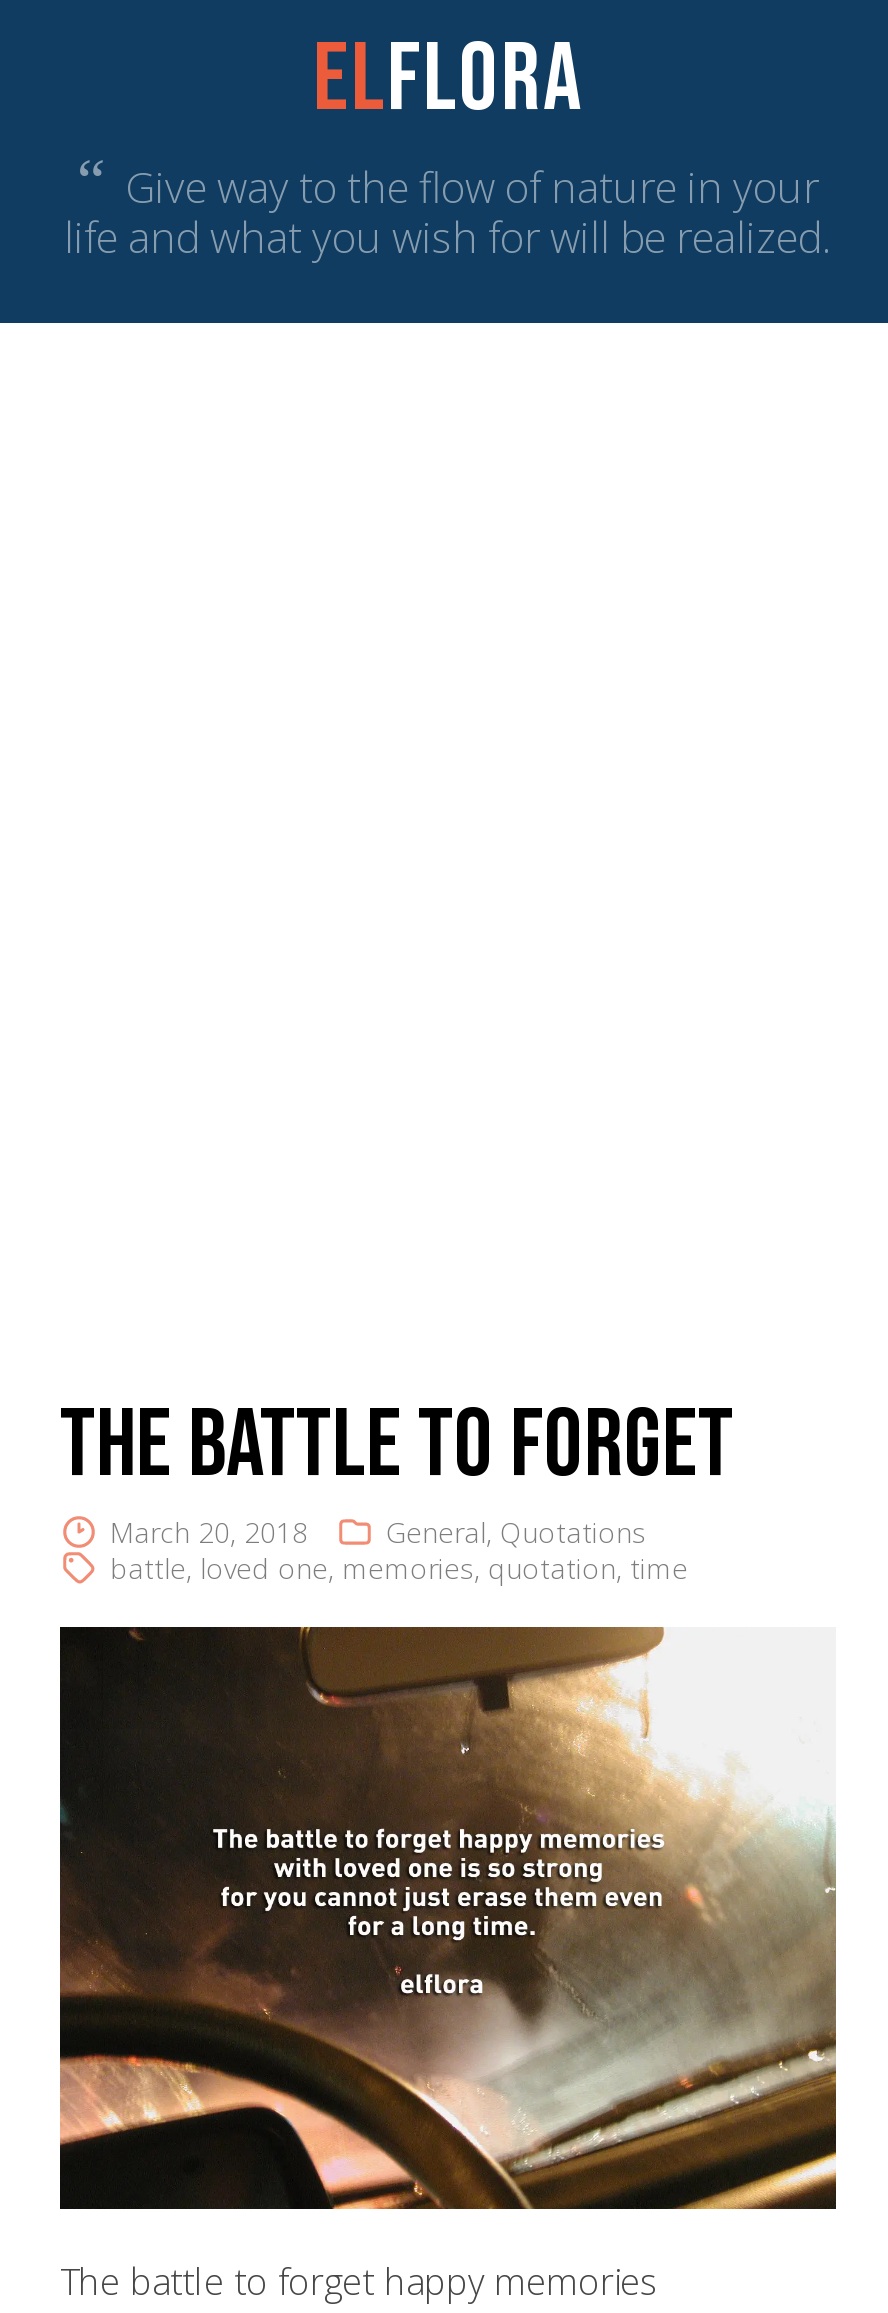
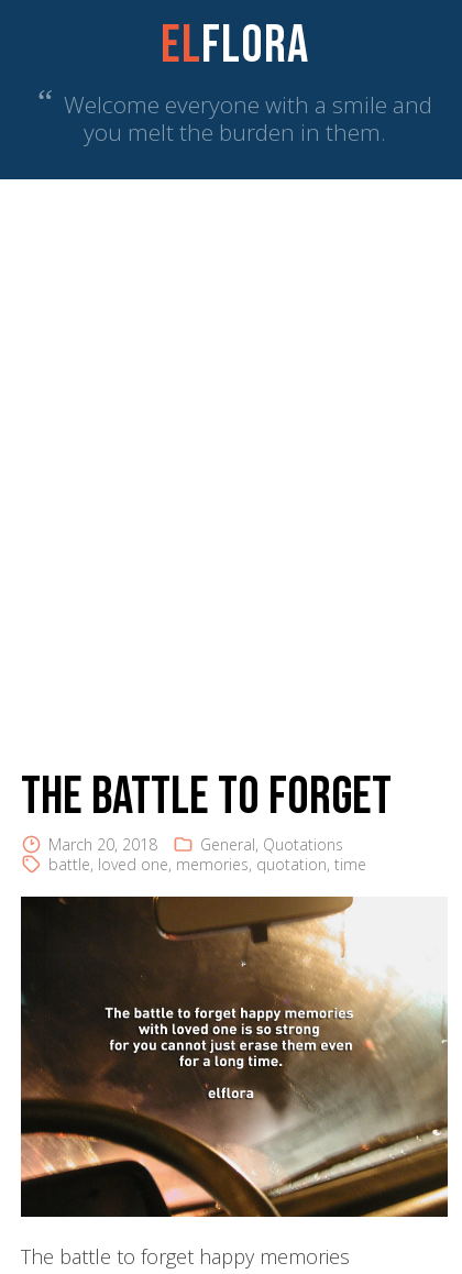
- “ Give way to the flow of nature in your
- life and what you wish for will be realized.
+ “ Welcome everyone with a smile and
+ you melt the burden in them.
